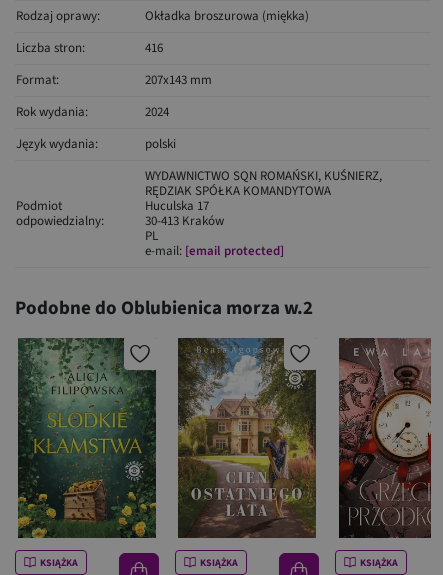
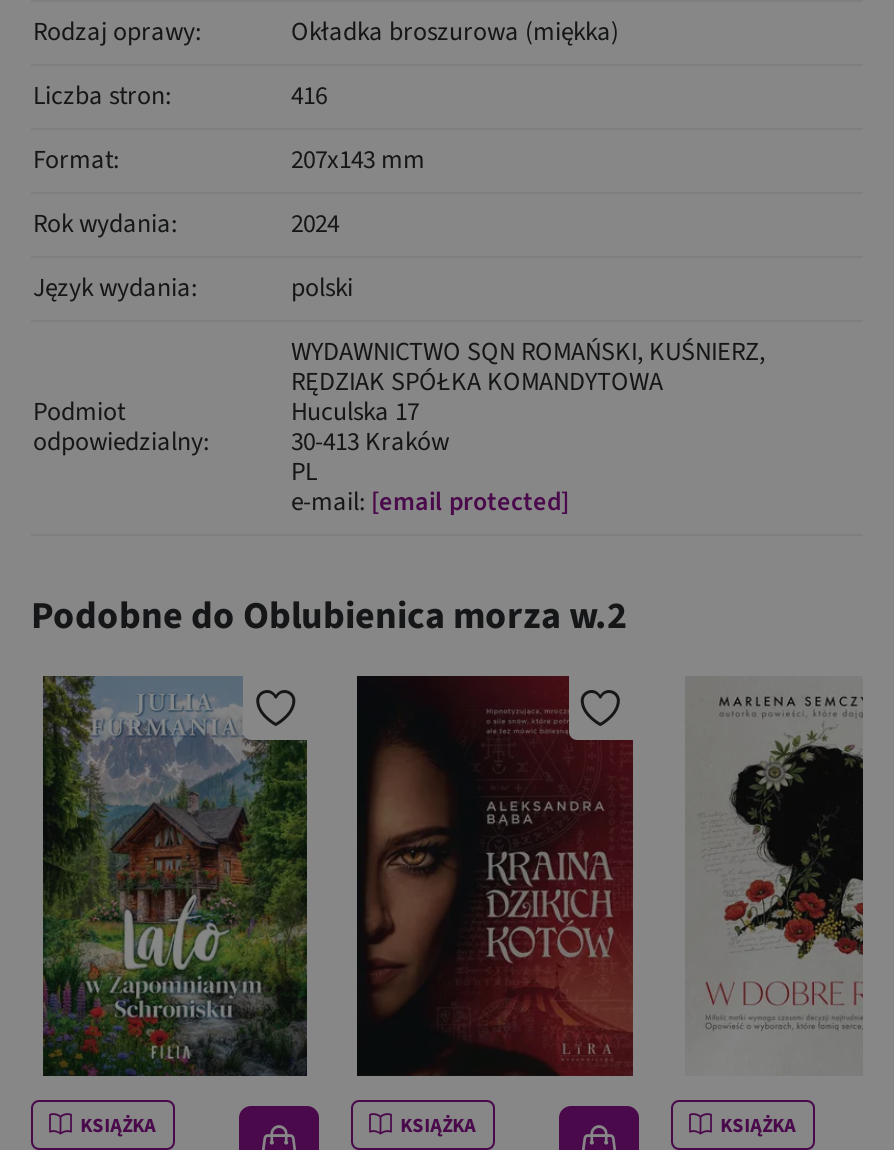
- [image]
+ [image]

- [image]
+ [image]

- [image]
+ [image]
